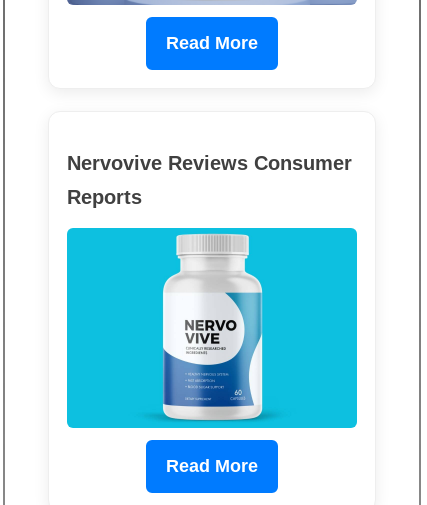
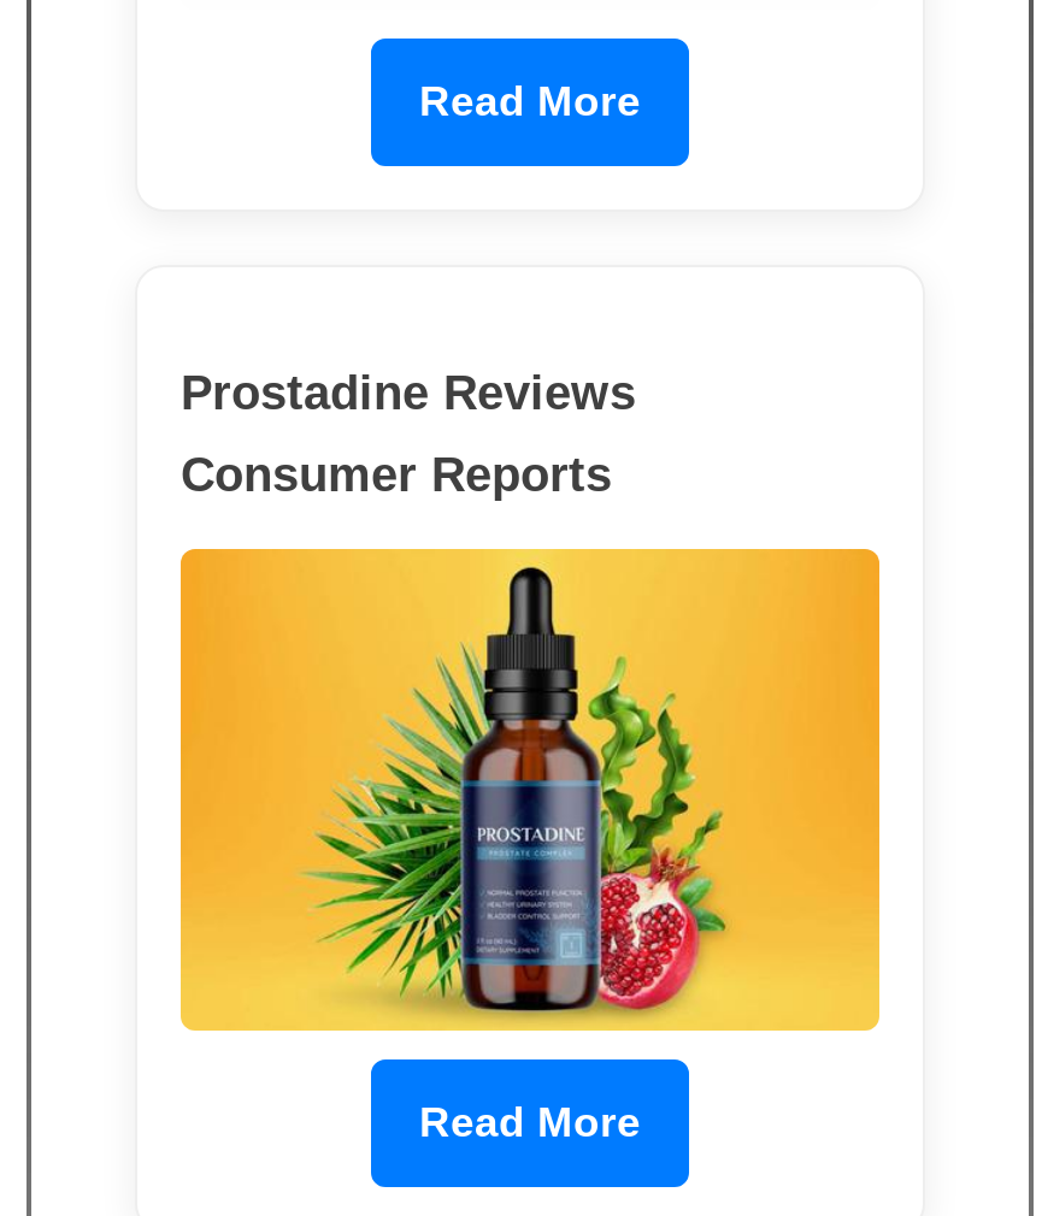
- Nervovive Reviews Consumer
+ Prostadine Reviews

- Reports
+ Consumer Reports

- [image]
+ [image]
